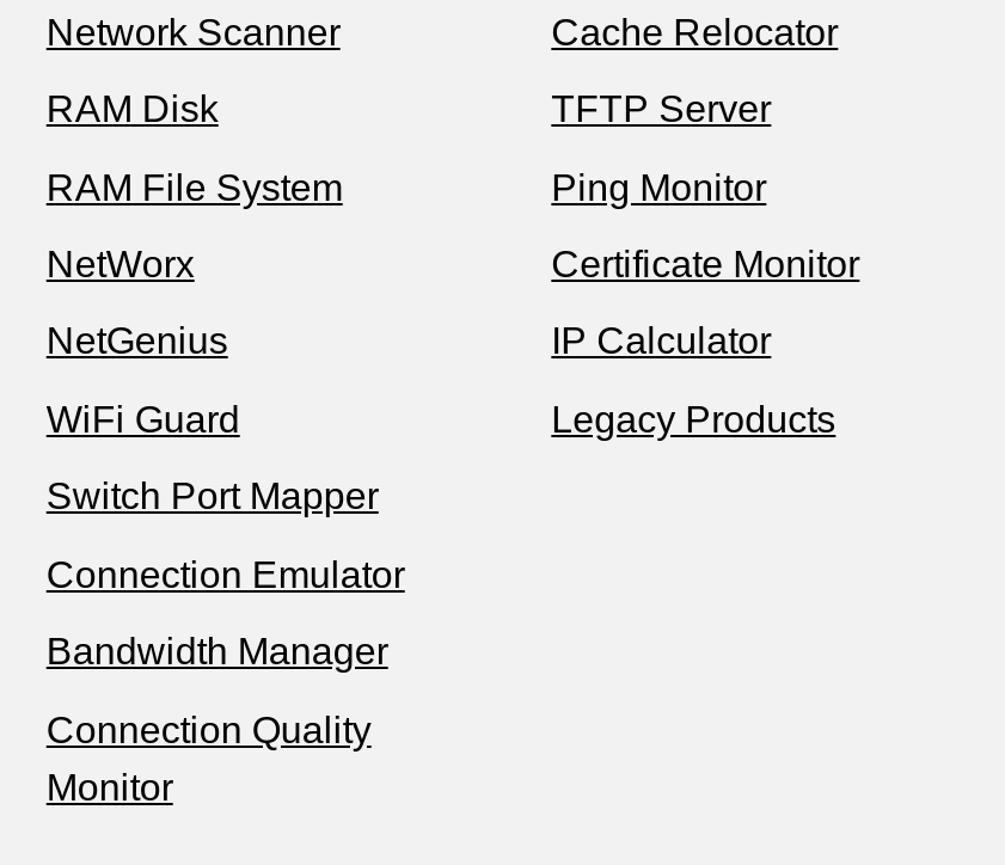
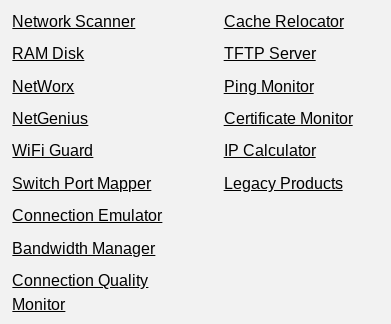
- RAM File System
